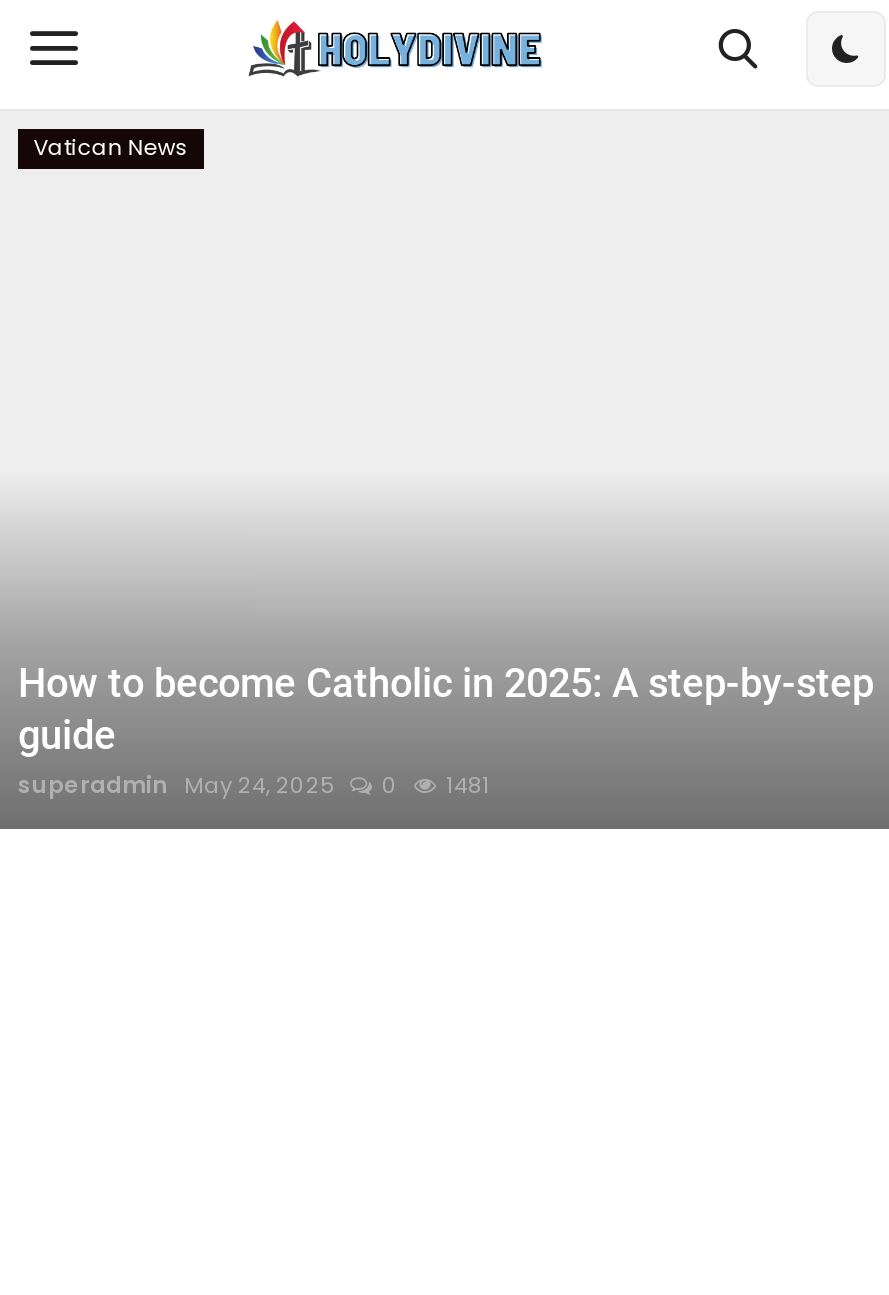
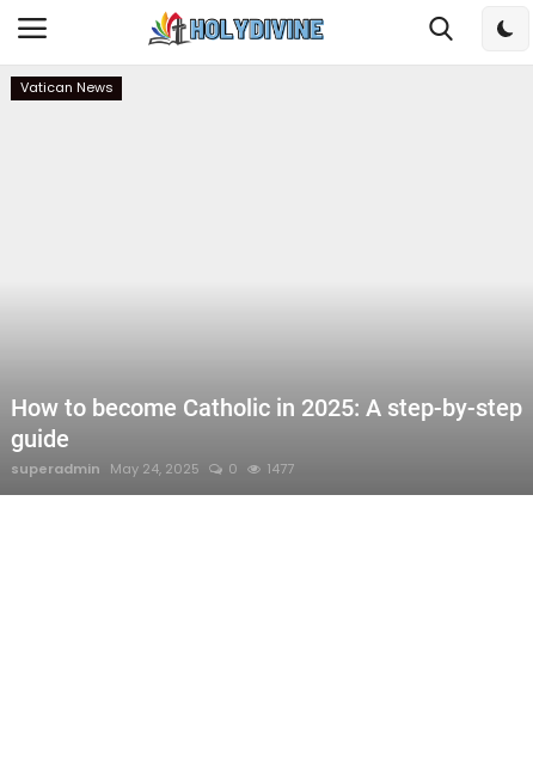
- superadmin May 24, 2025 0 1481
+ superadmin May 24, 2025 0 1477
